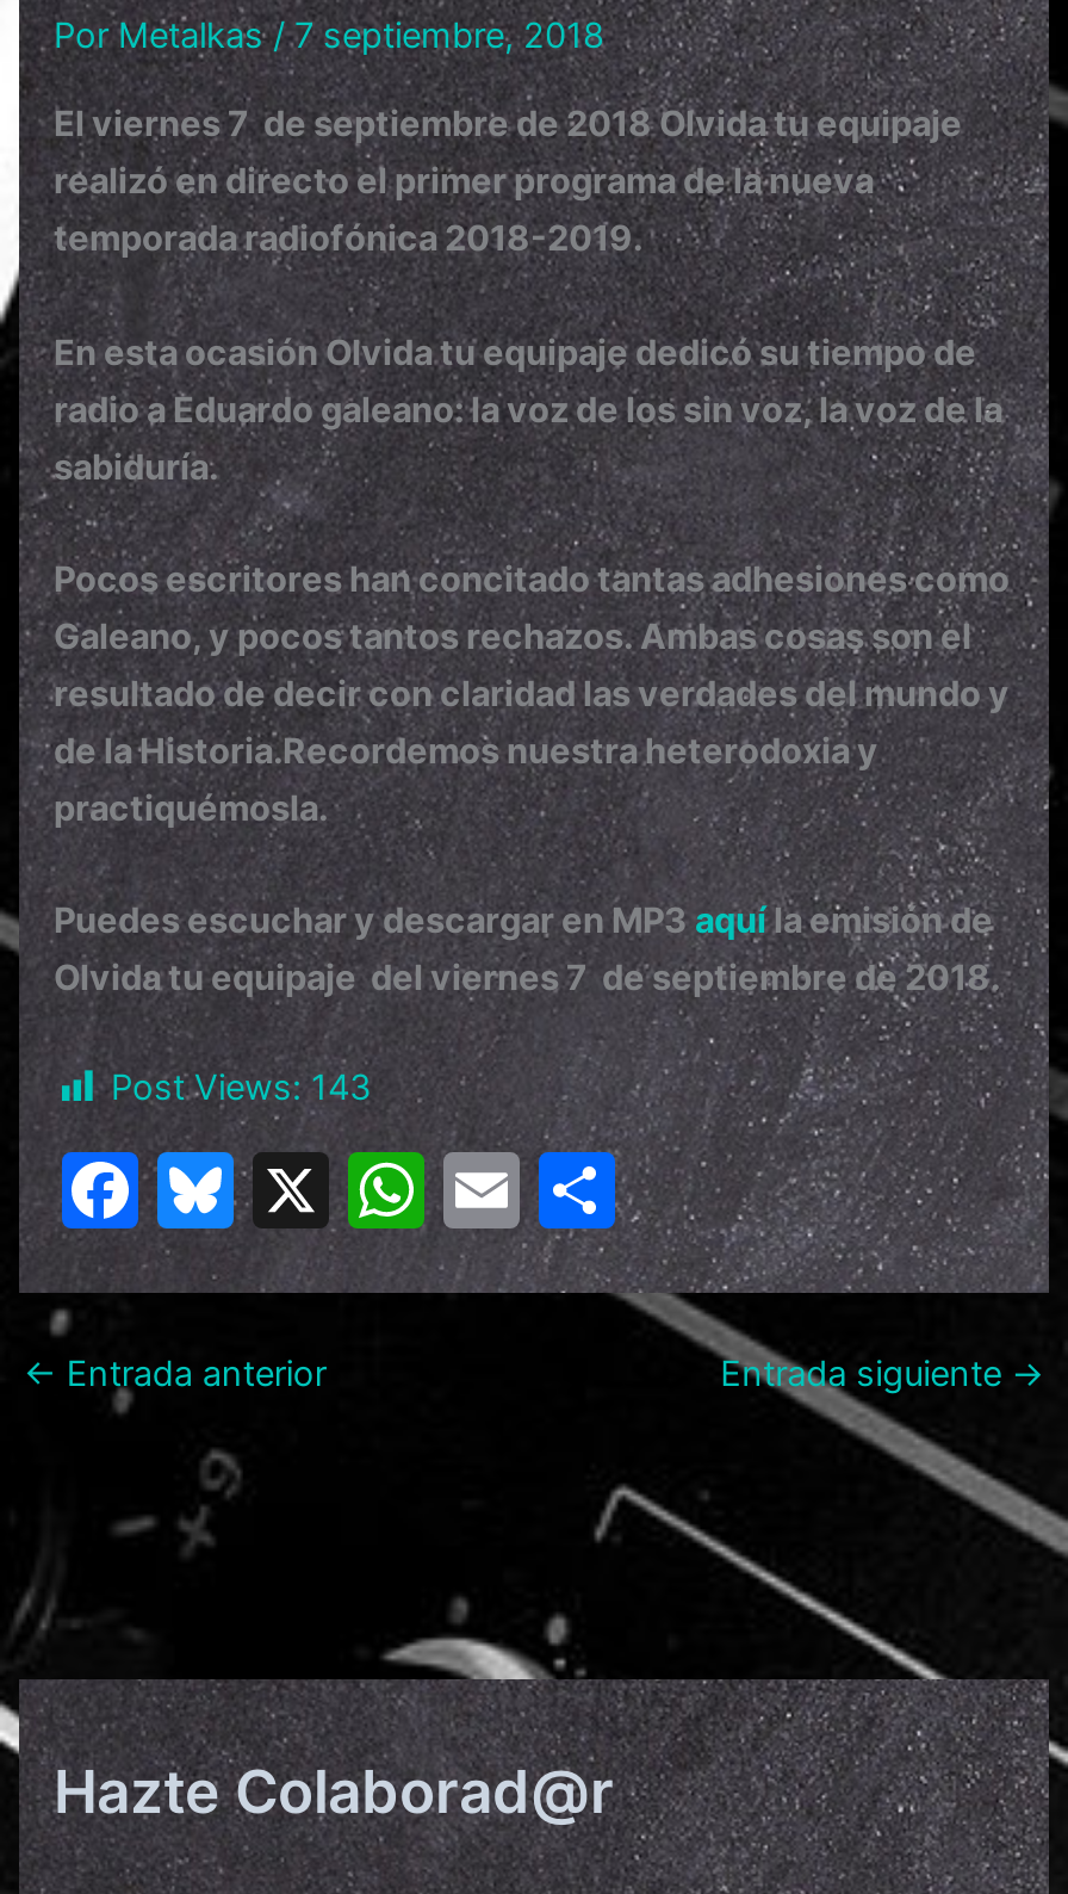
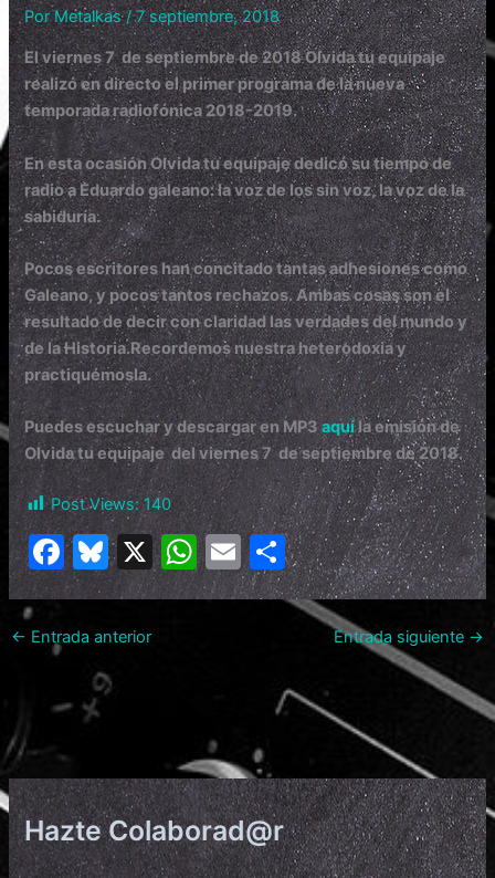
- Post Views: 143
+ Post Views: 140
